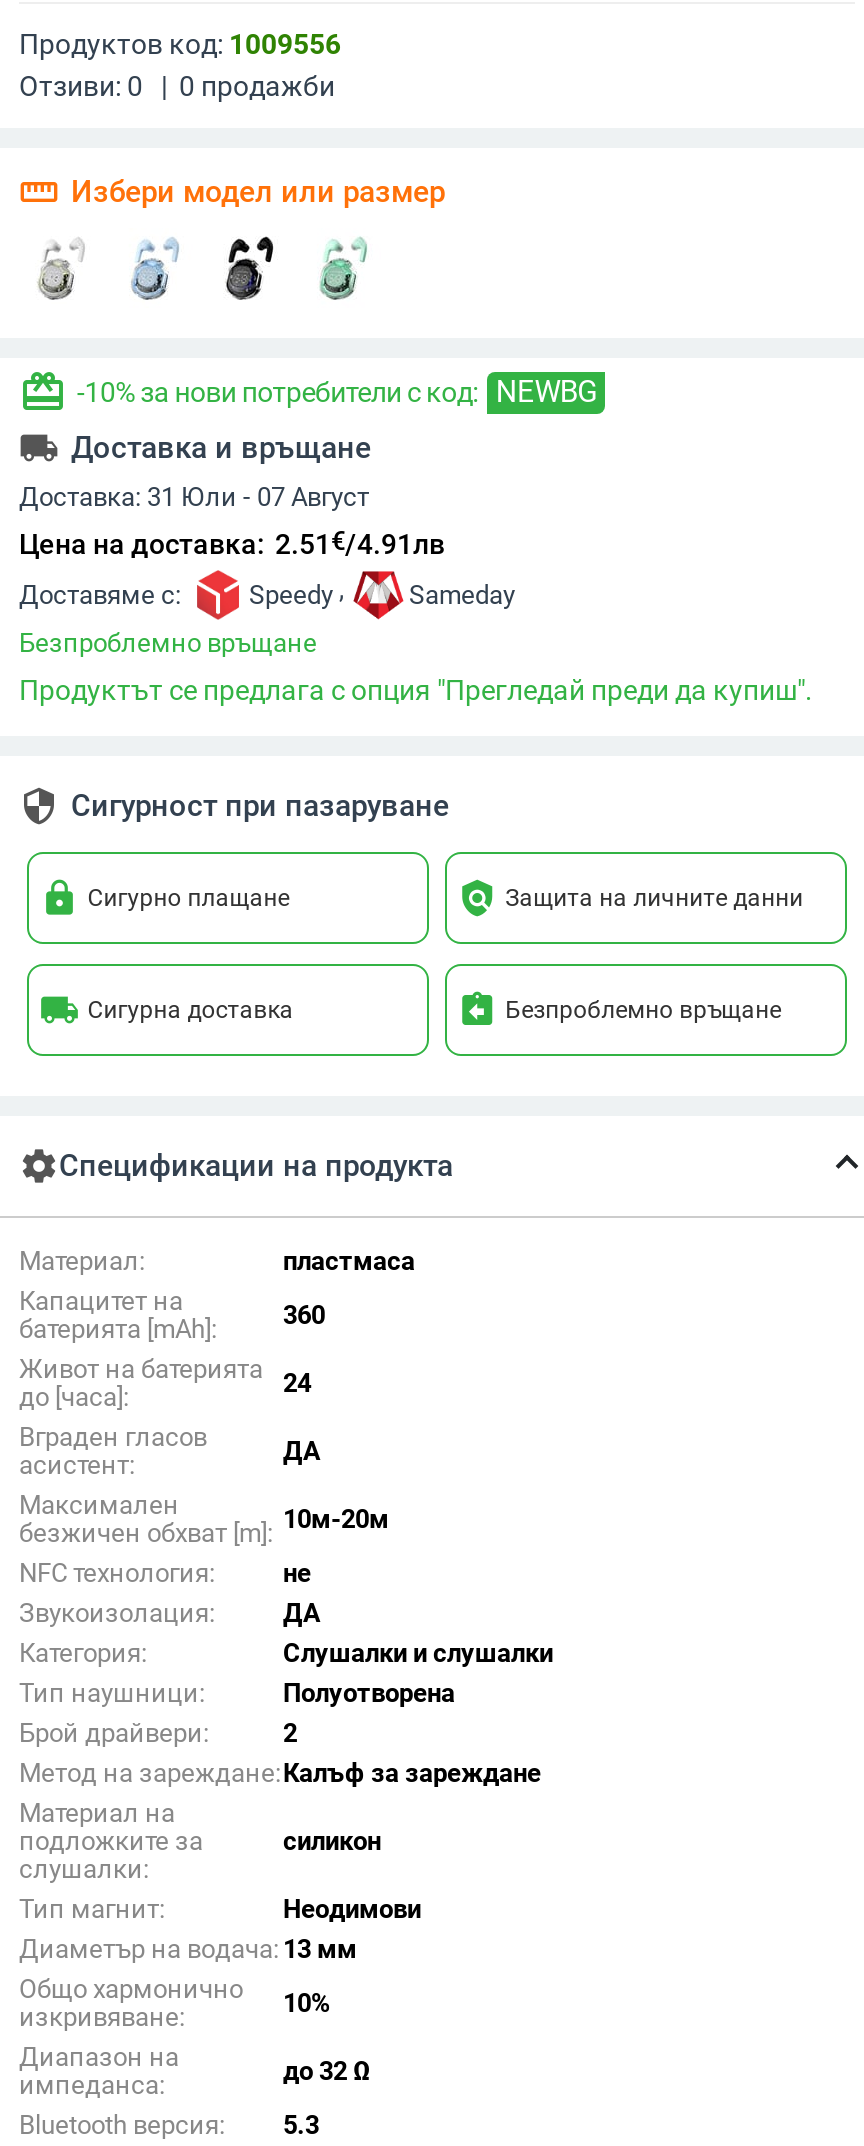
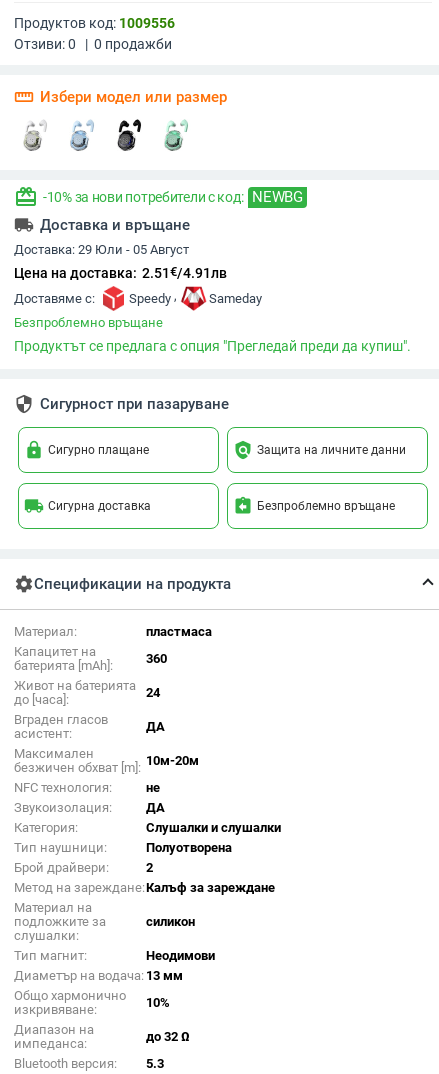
- Доставка: 31 Юли - 07 Август
+ Доставка: 29 Юли - 05 Август
